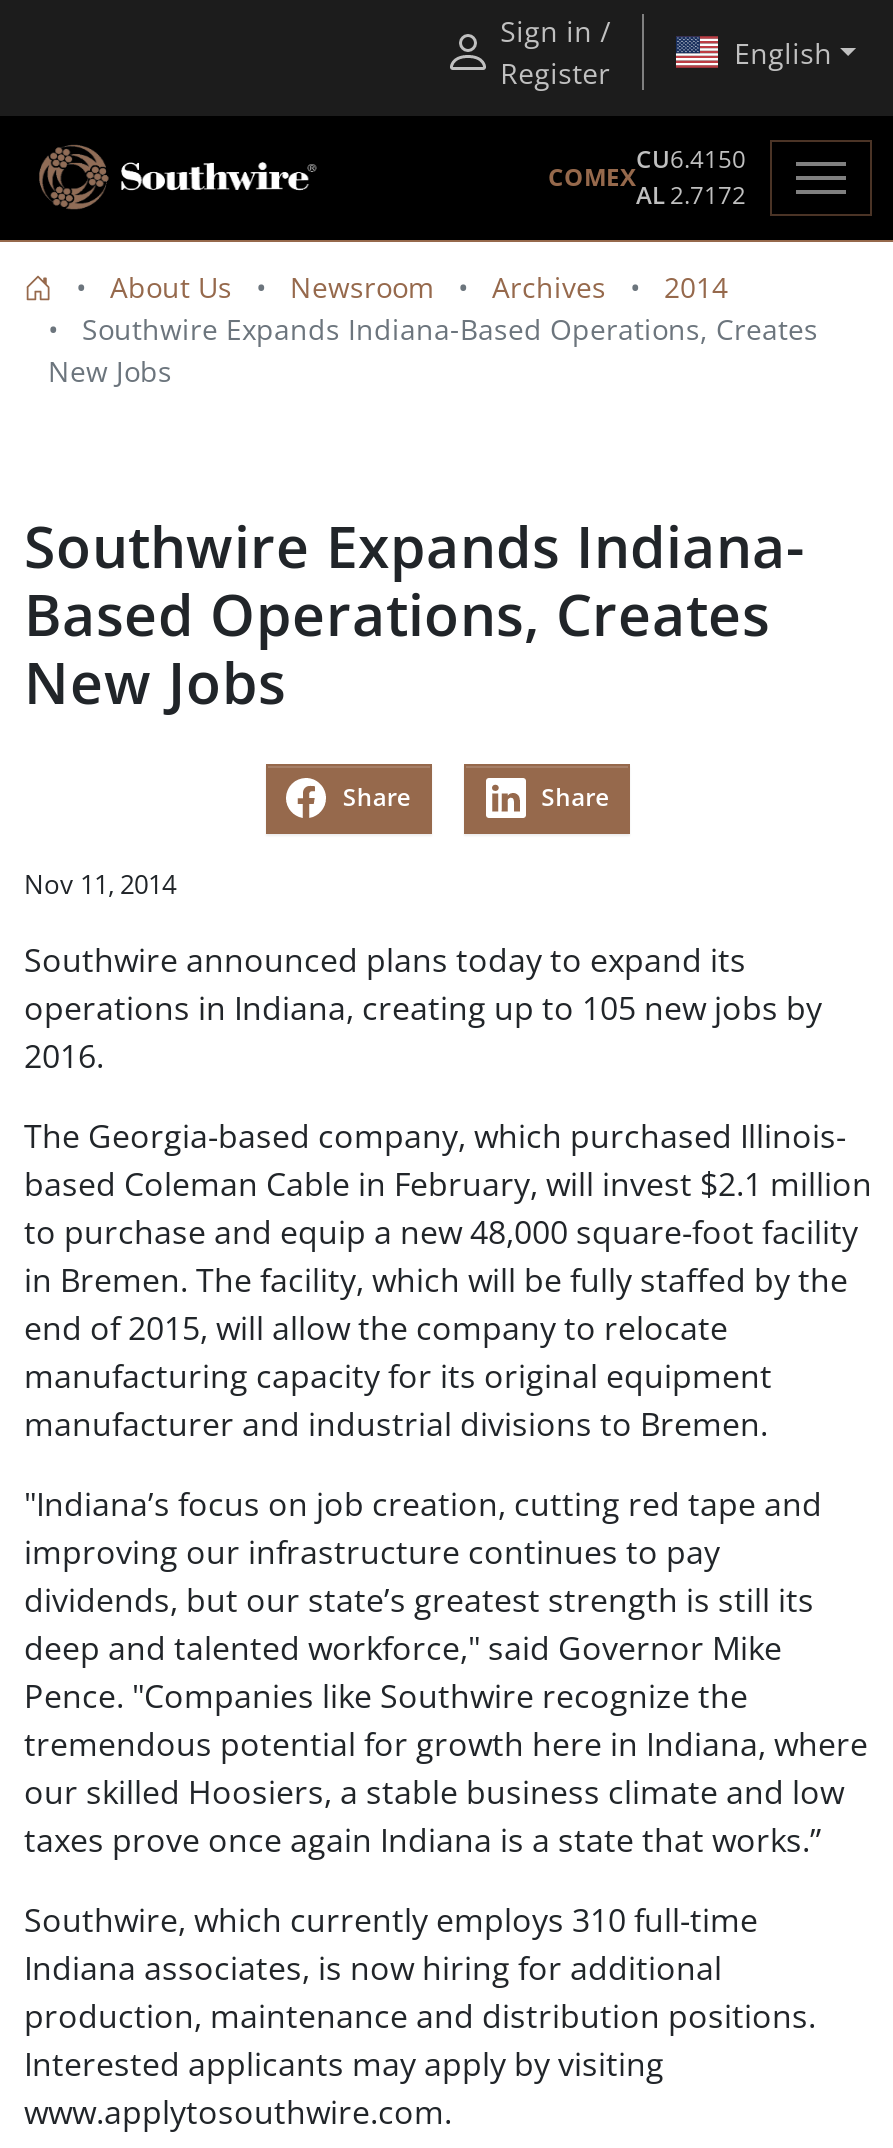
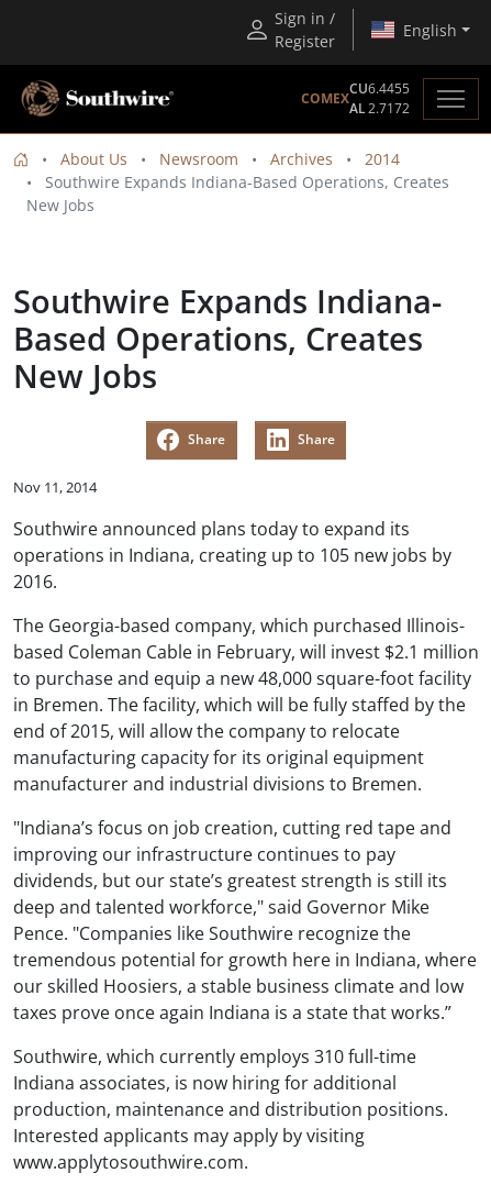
- CU6.4150
+ CU6.4455
